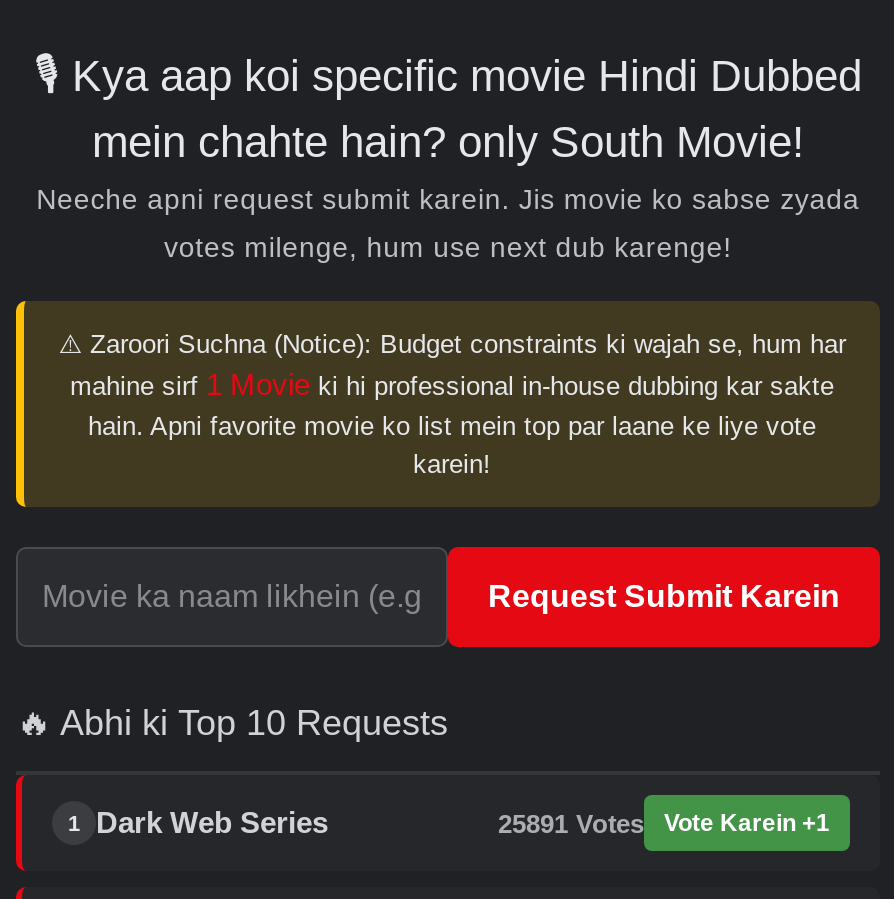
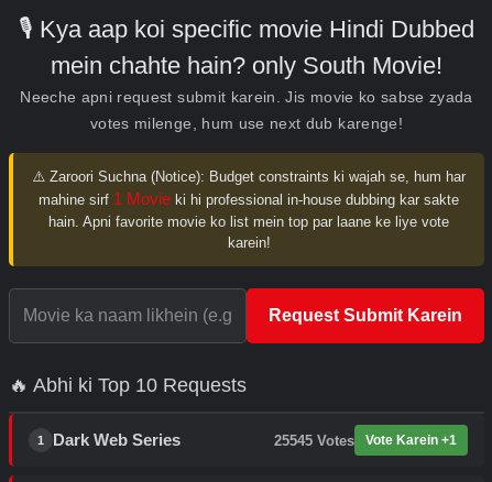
- 25891 Votes Vote Karein +1
+ 25545 Votes Vote Karein +1
